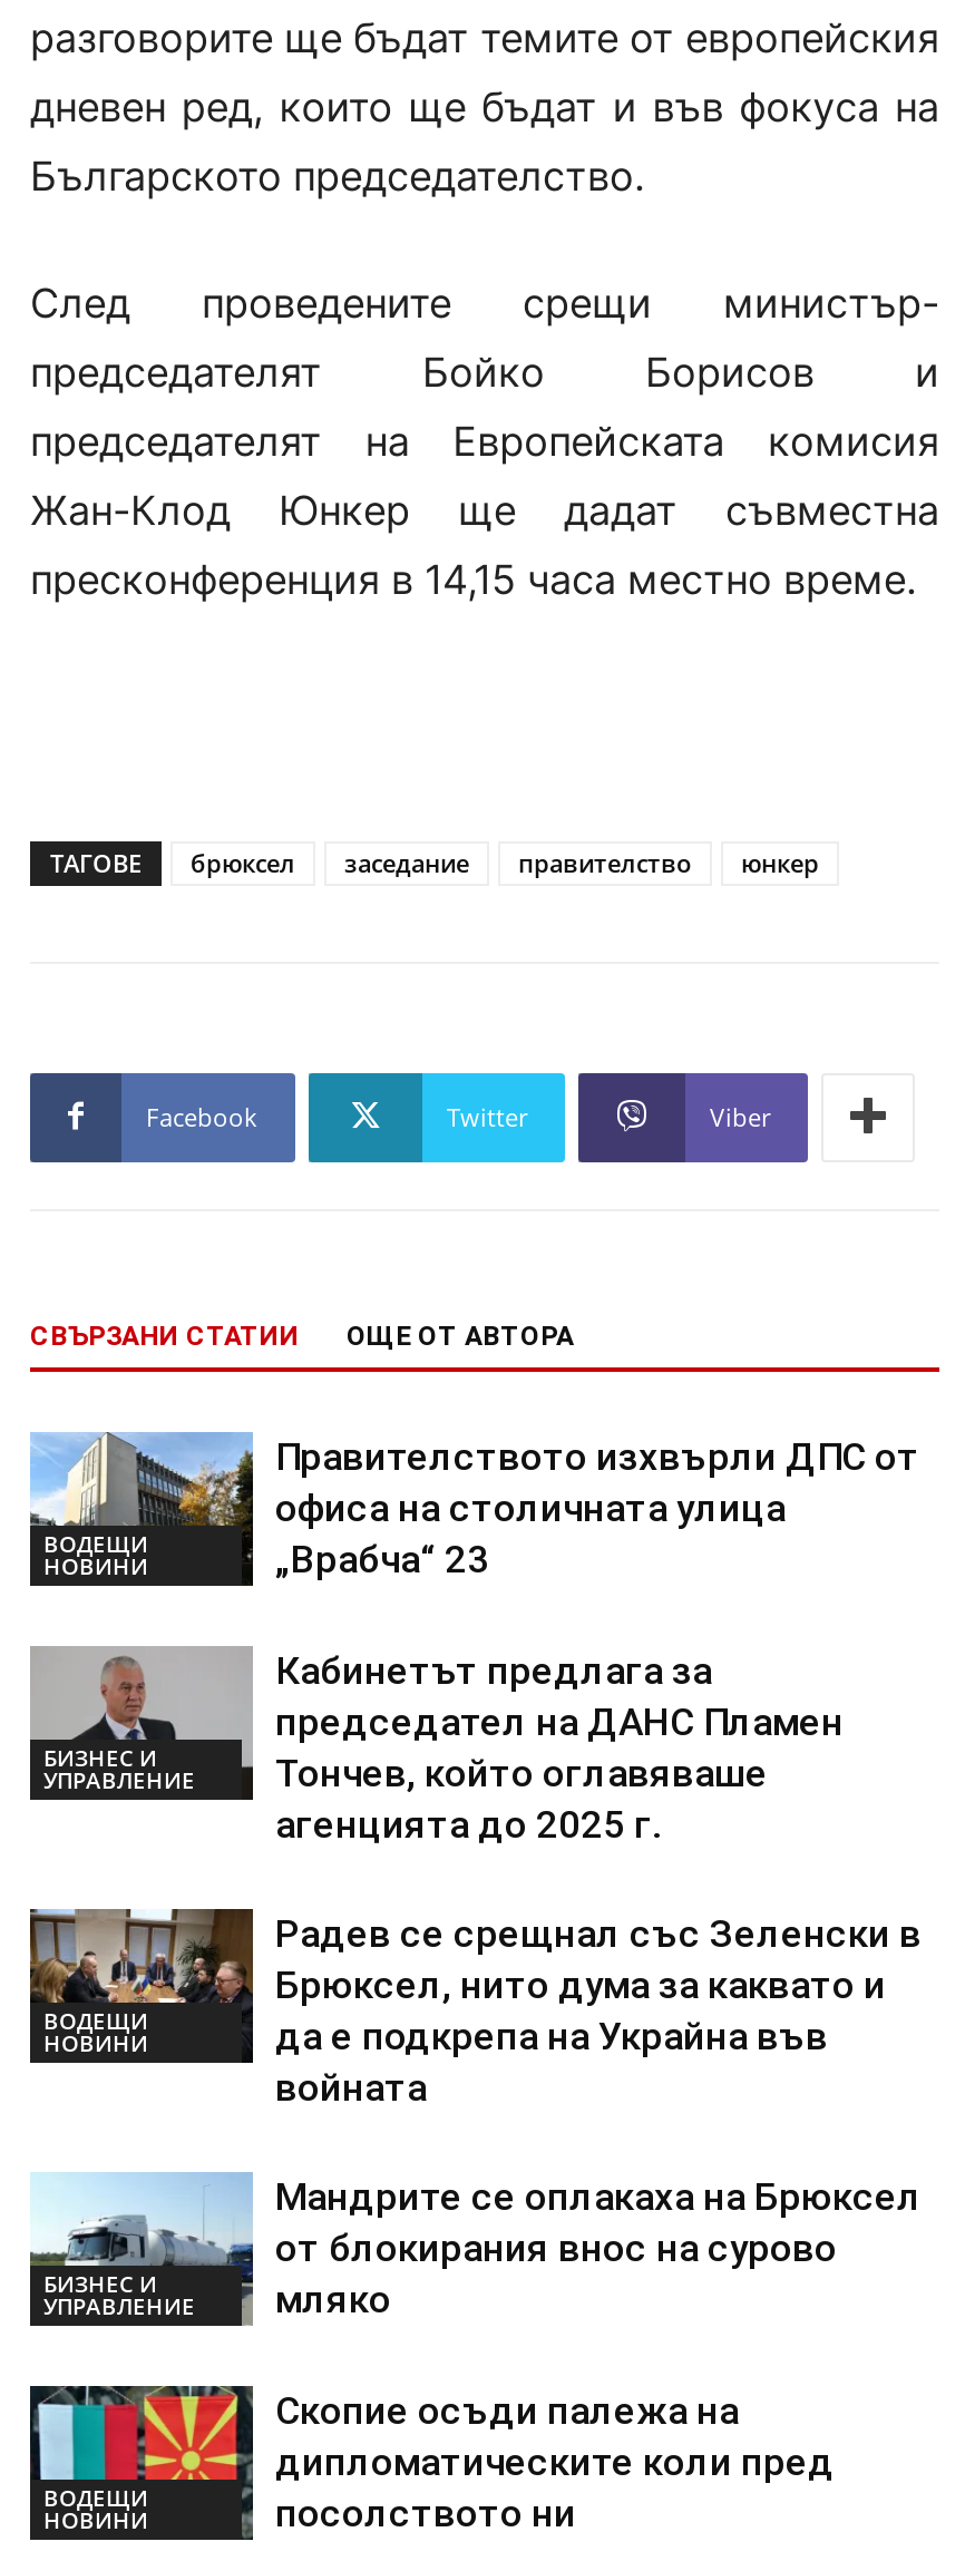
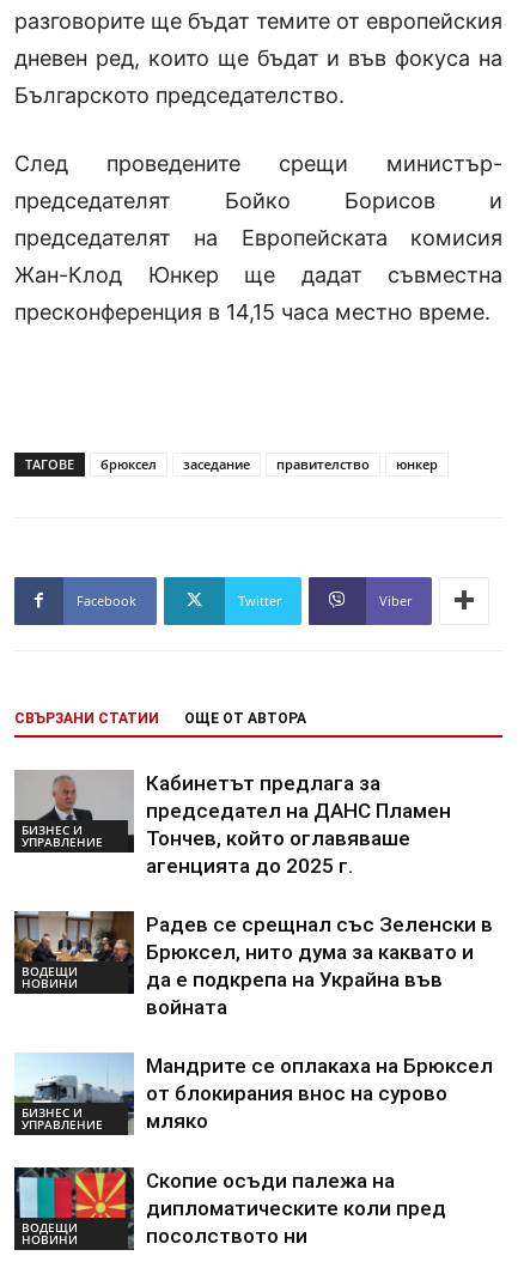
- [image]
- ВОДЕЩИ
- НОВИНИ

- Правителството изхвърли ДПС от
- офиса на столичната улица
- „Врабча“ 23
